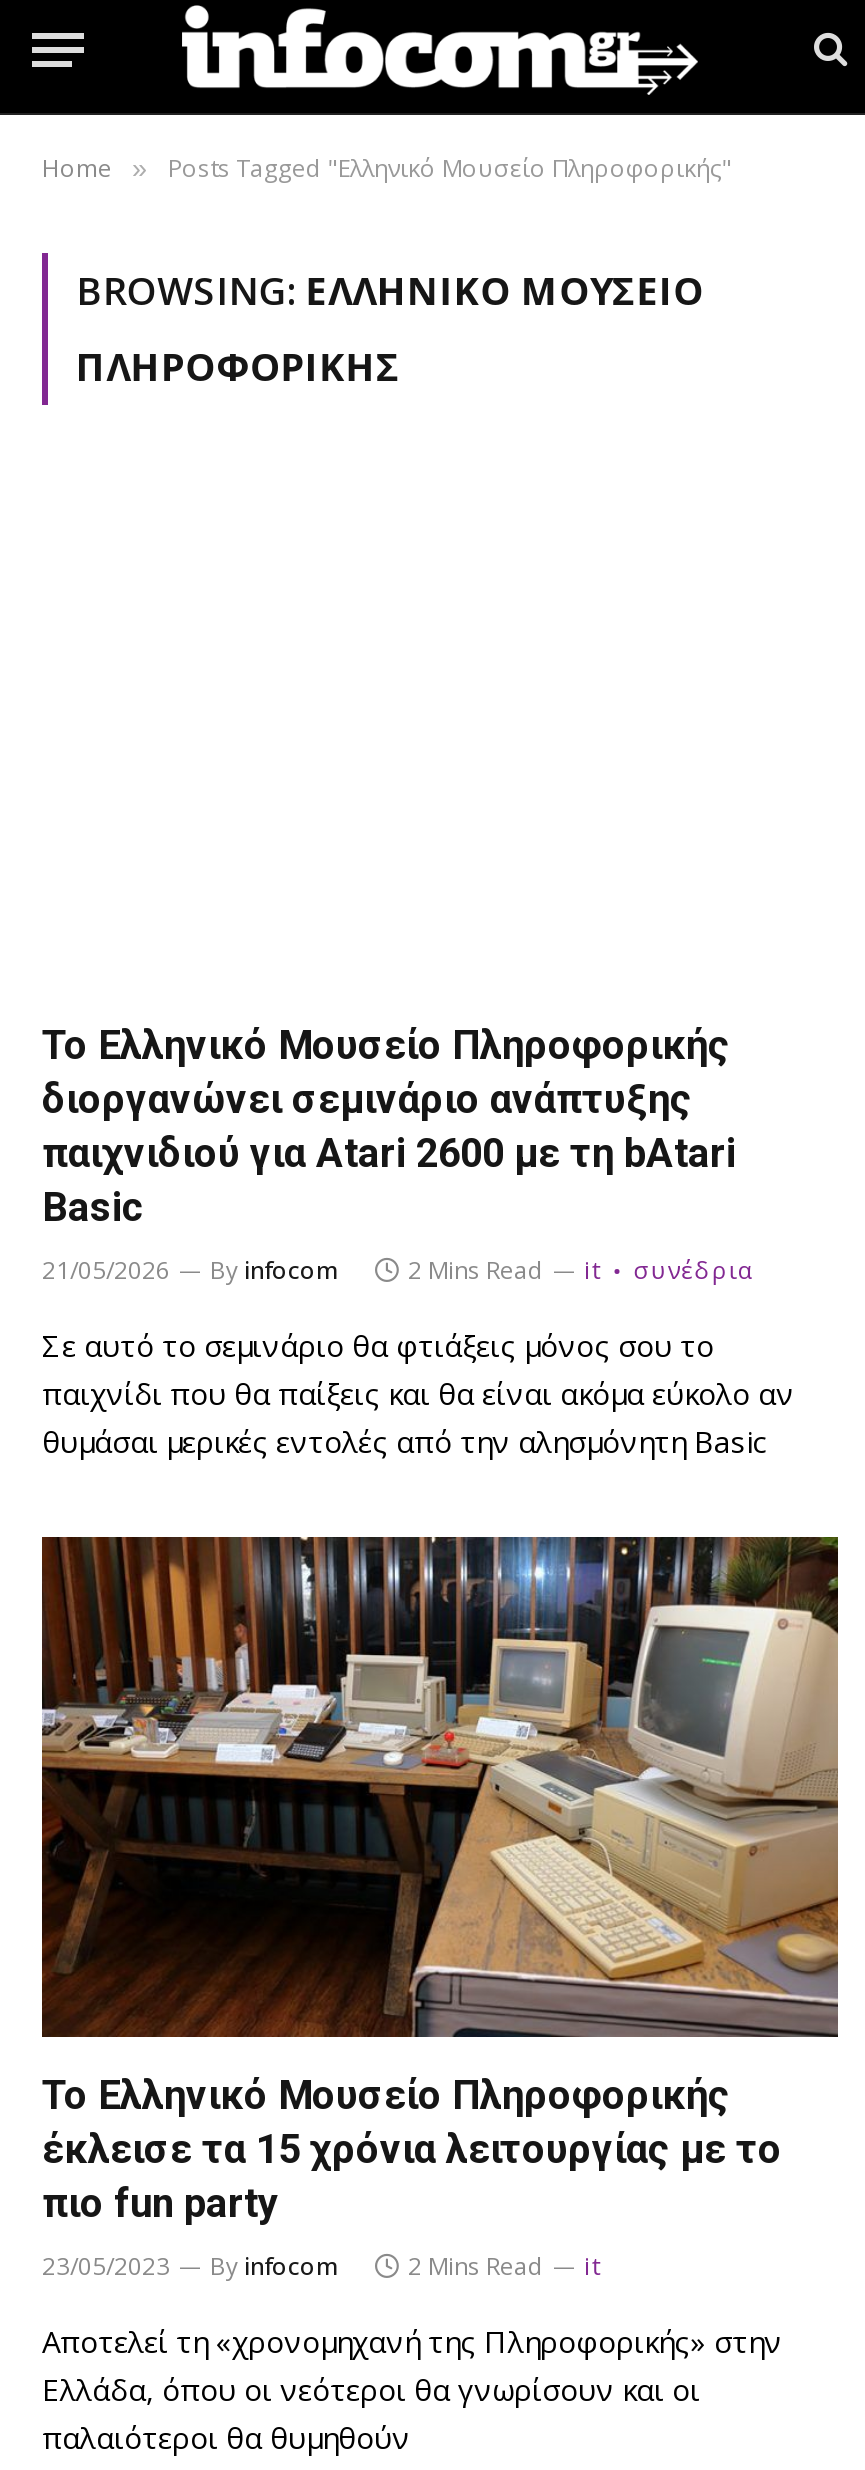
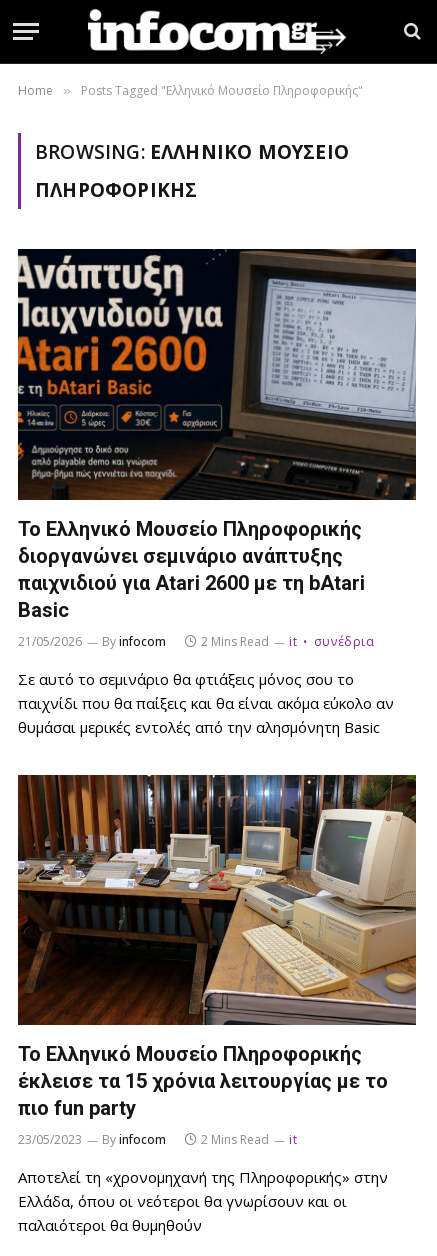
+ [image]
